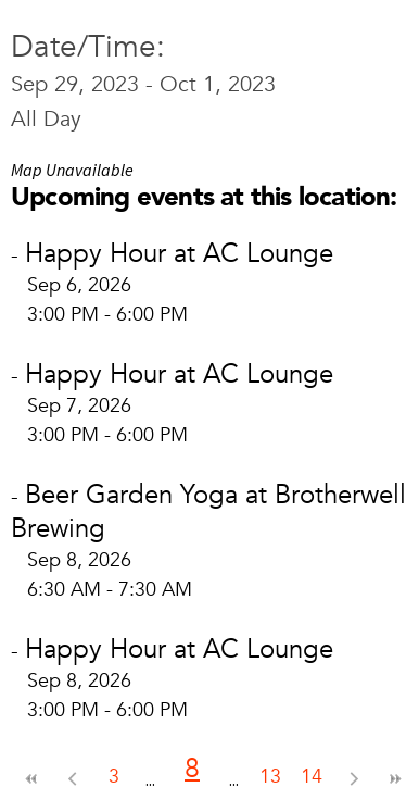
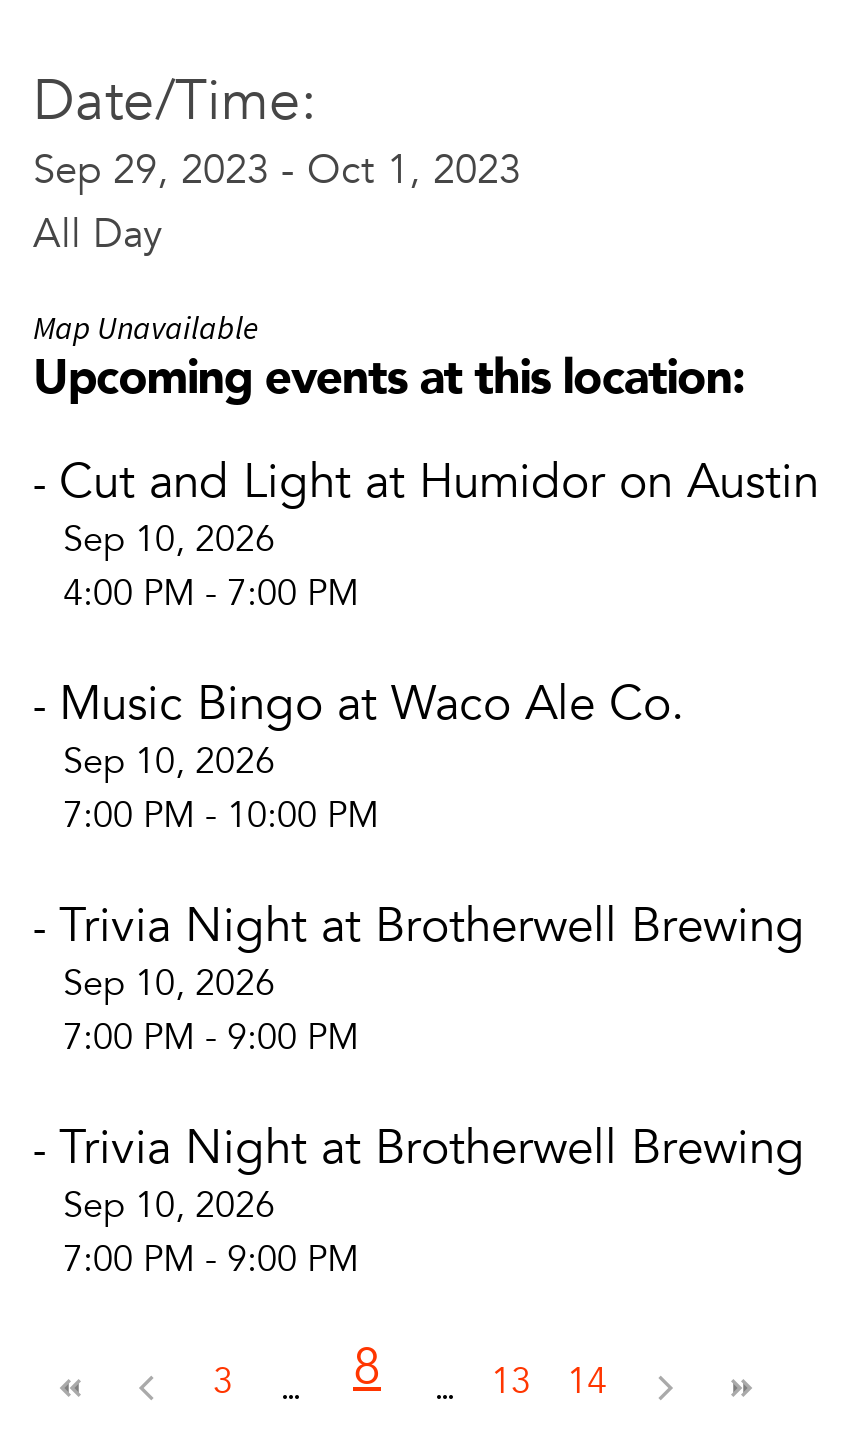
- - Happy Hour at AC Lounge
- Sep 6, 2026
- 3:00 PM - 6:00 PM
+ - Cut and Light at Humidor on Austin
+ Sep 10, 2026
+ 4:00 PM - 7:00 PM

- - Happy Hour at AC Lounge
- Sep 7, 2026
- 3:00 PM - 6:00 PM
+ - Music Bingo at Waco Ale Co.
+ Sep 10, 2026
+ 7:00 PM - 10:00 PM

- - Beer Garden Yoga at Brotherwell
- Brewing
- Sep 8, 2026
- 6:30 AM - 7:30 AM
+ - Trivia Night at Brotherwell Brewing
+ Sep 10, 2026
+ 7:00 PM - 9:00 PM

- - Happy Hour at AC Lounge
- Sep 8, 2026
- 3:00 PM - 6:00 PM
+ - Trivia Night at Brotherwell Brewing
+ Sep 10, 2026
+ 7:00 PM - 9:00 PM
